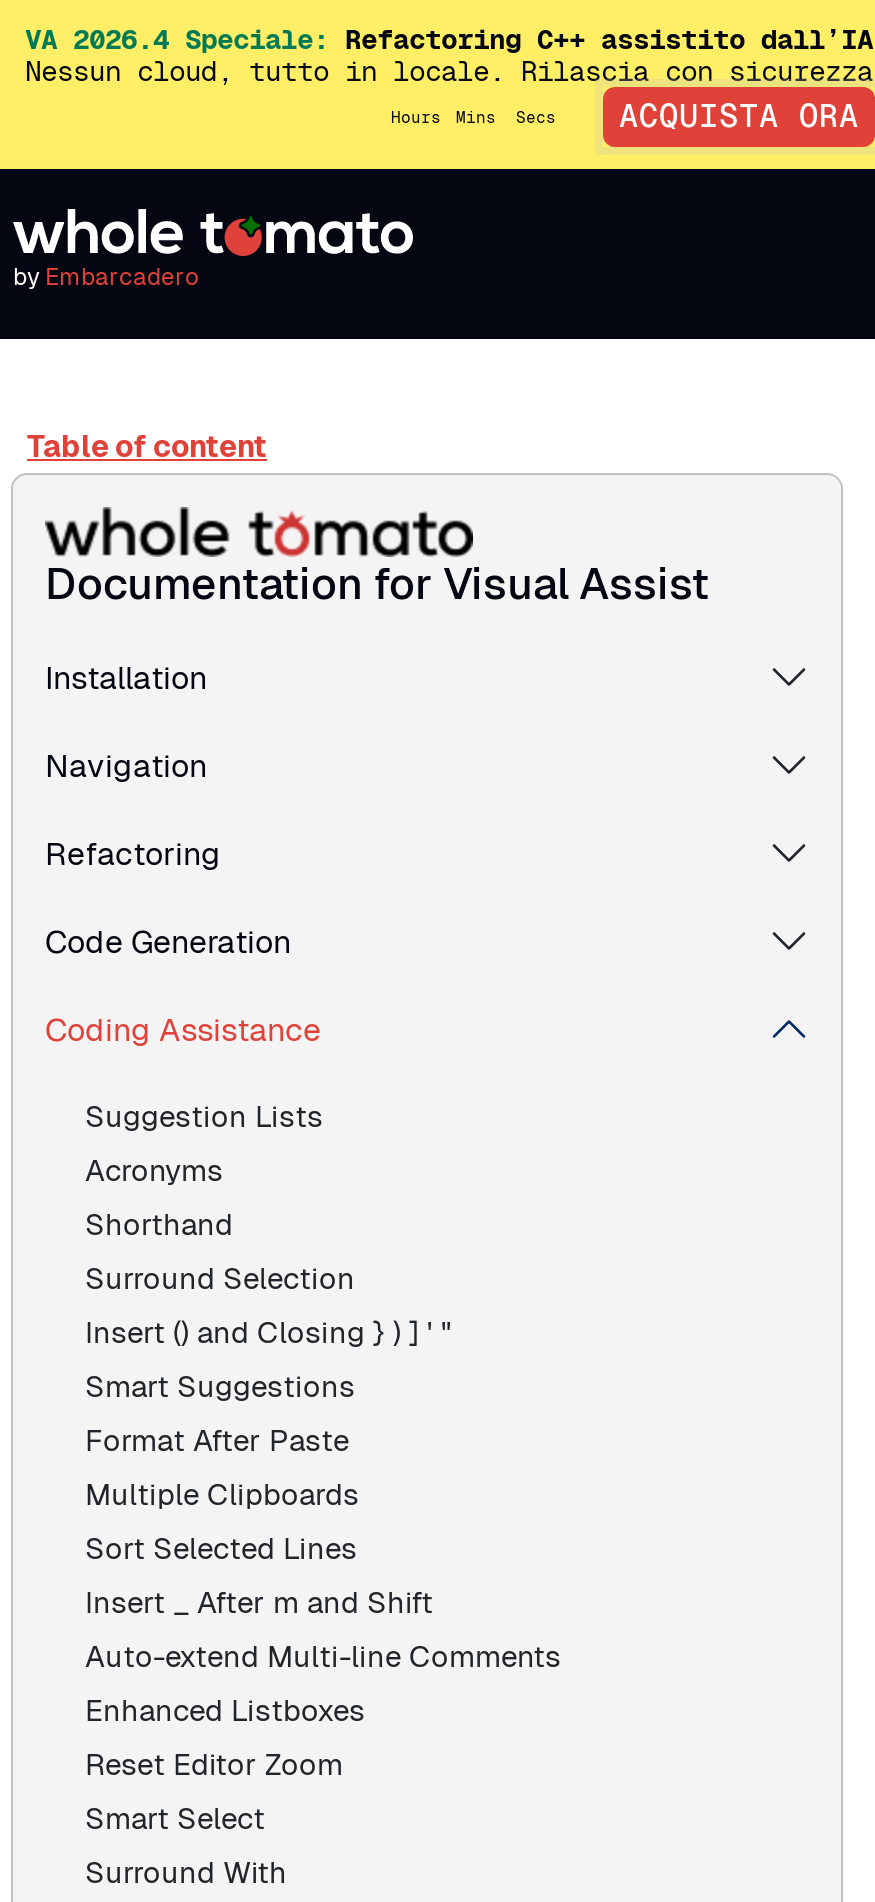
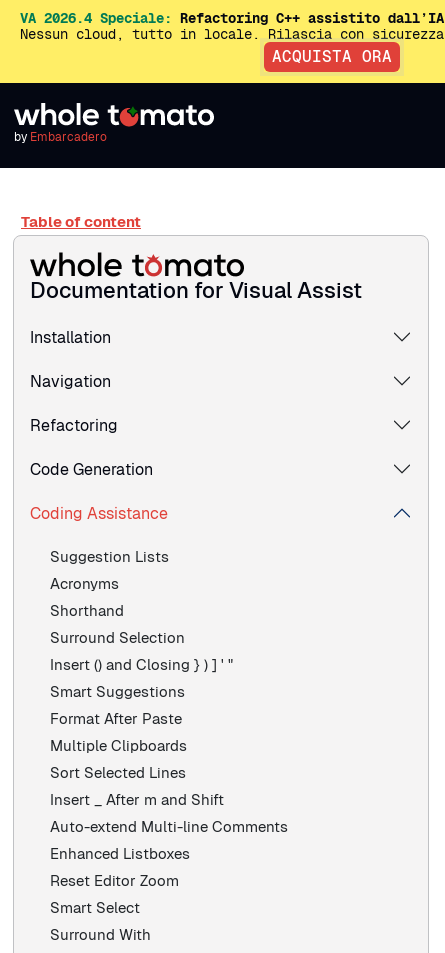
- Hours
- Mins
- Secs
